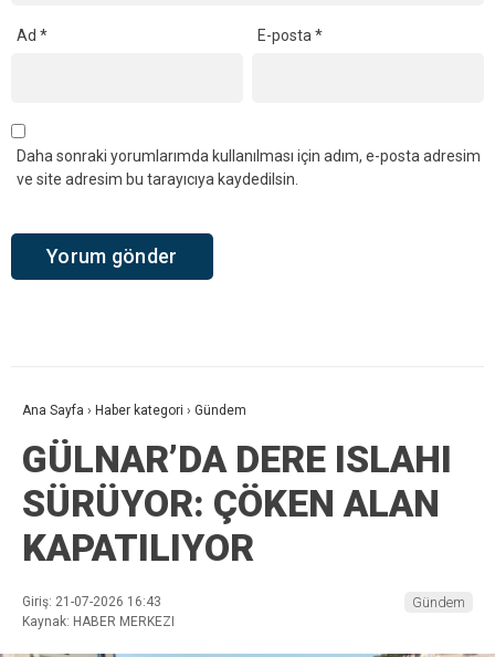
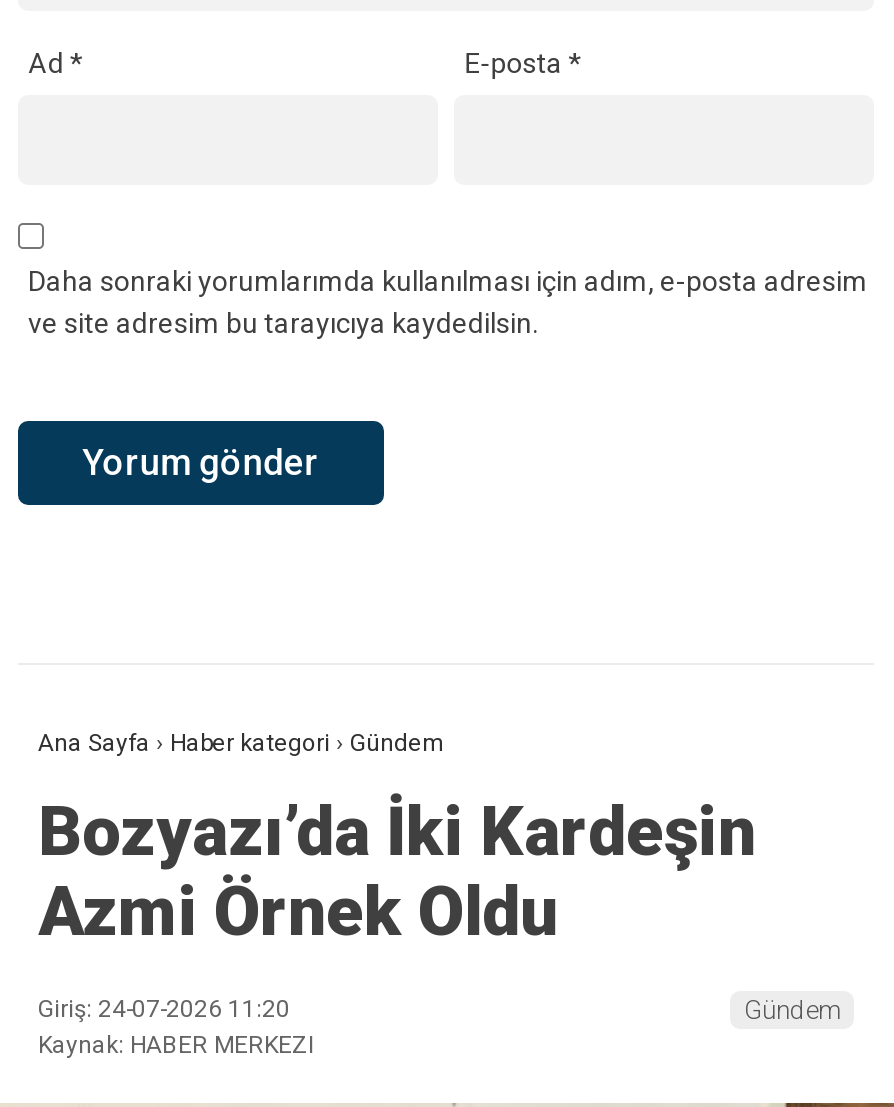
- GÜLNAR’DA DERE ISLAHI
- SÜRÜYOR: ÇÖKEN ALAN
- KAPATILIYOR
+ Bozyazı’da İki Kardeşin
+ Azmi Örnek Oldu

- Giriş: 21-07-2026 16:43
+ Giriş: 24-07-2026 11:20
